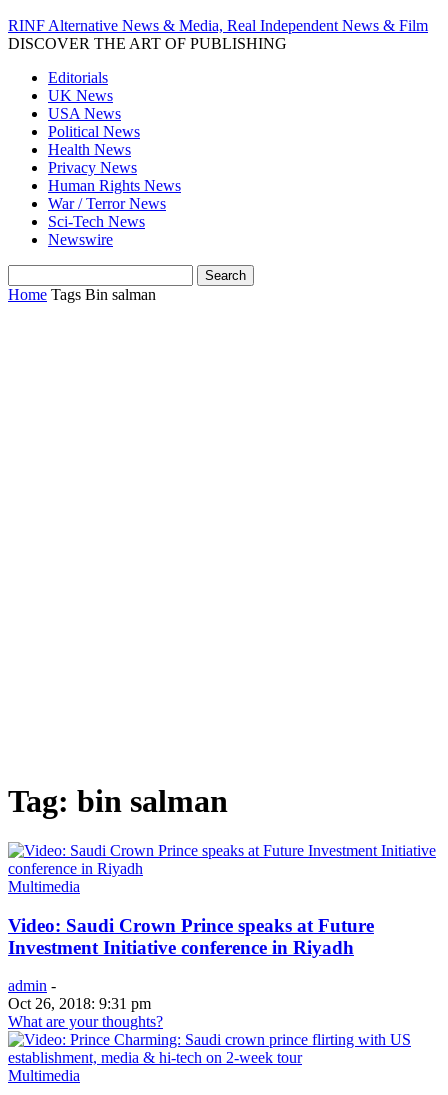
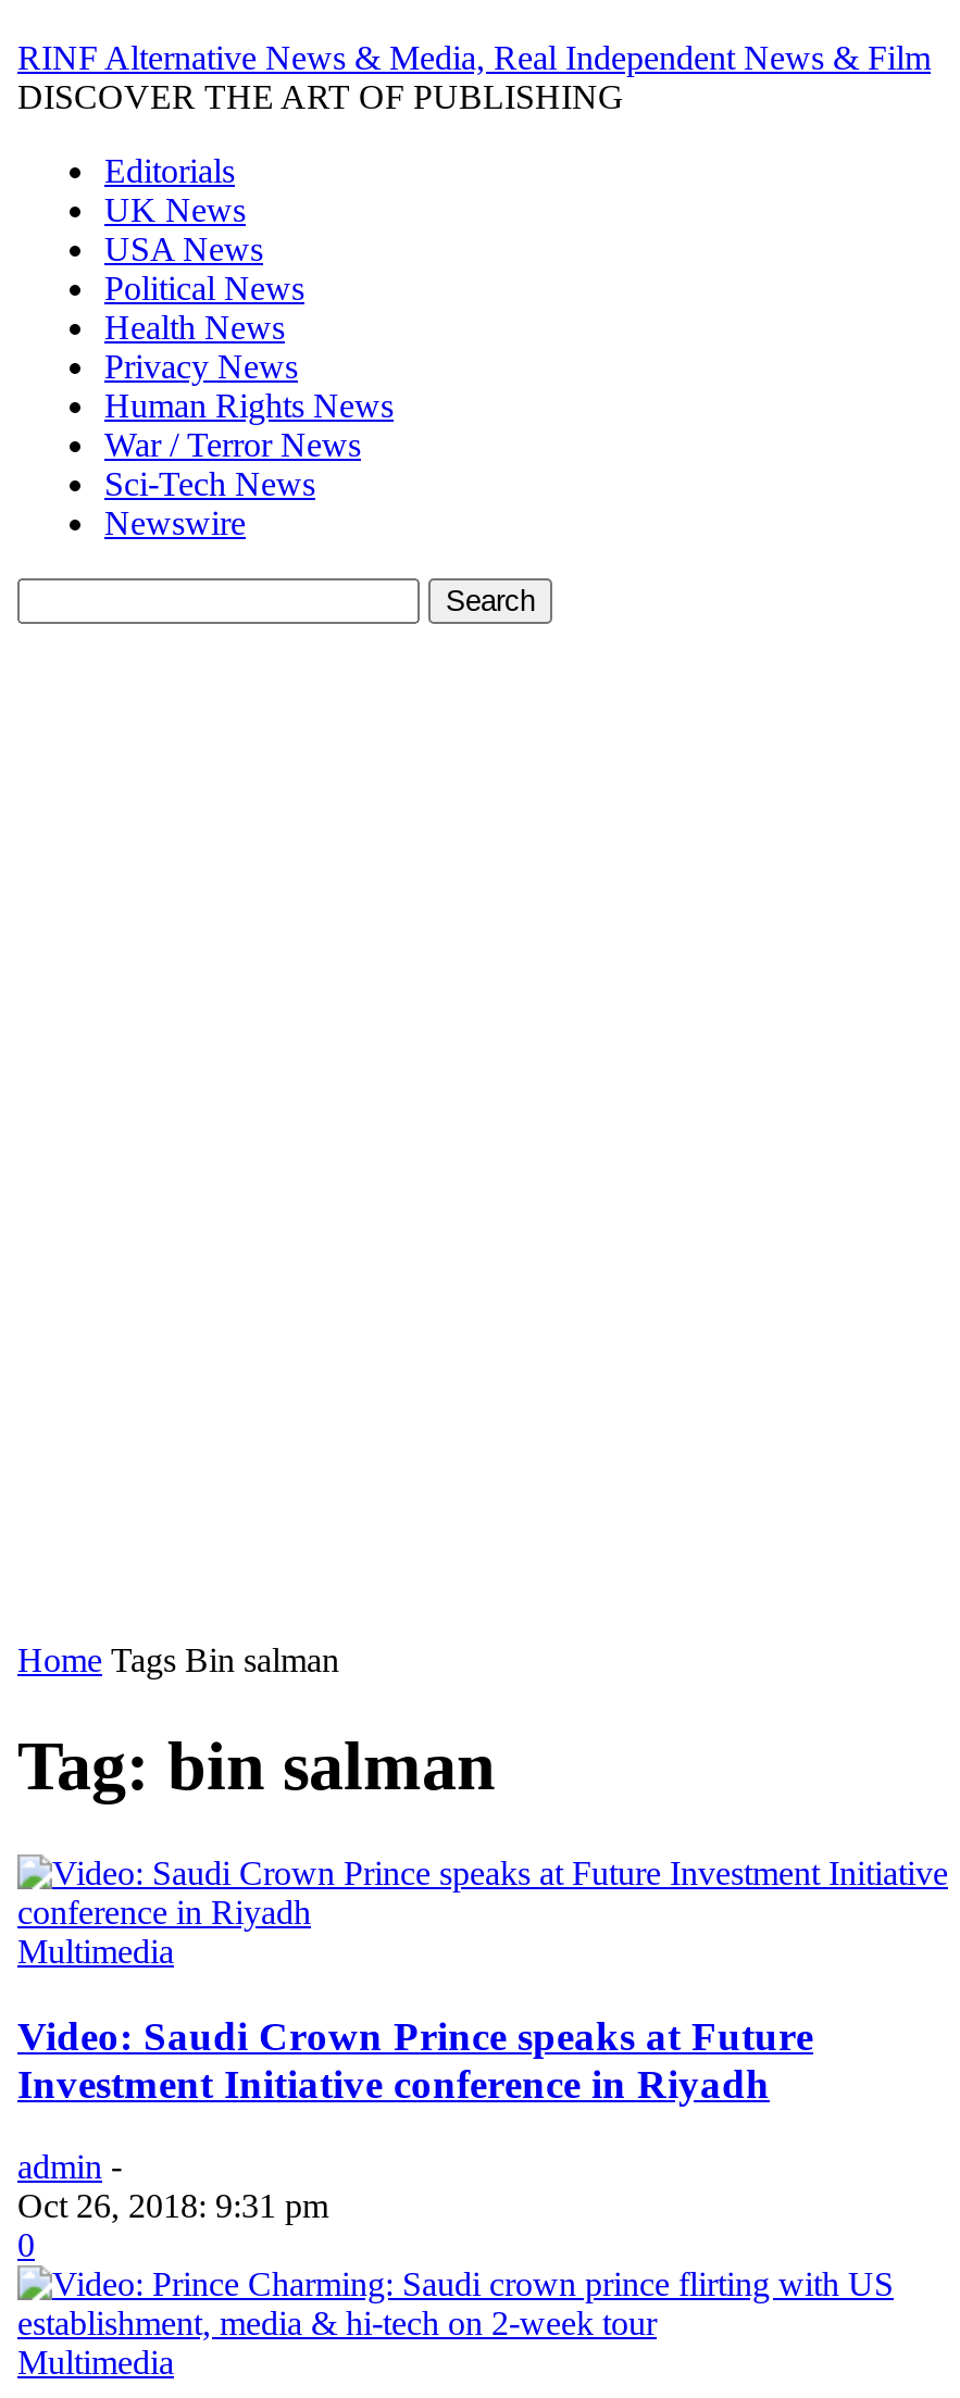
moved down: Home Tags Bin salman

- What are your thoughts?
+ 0
